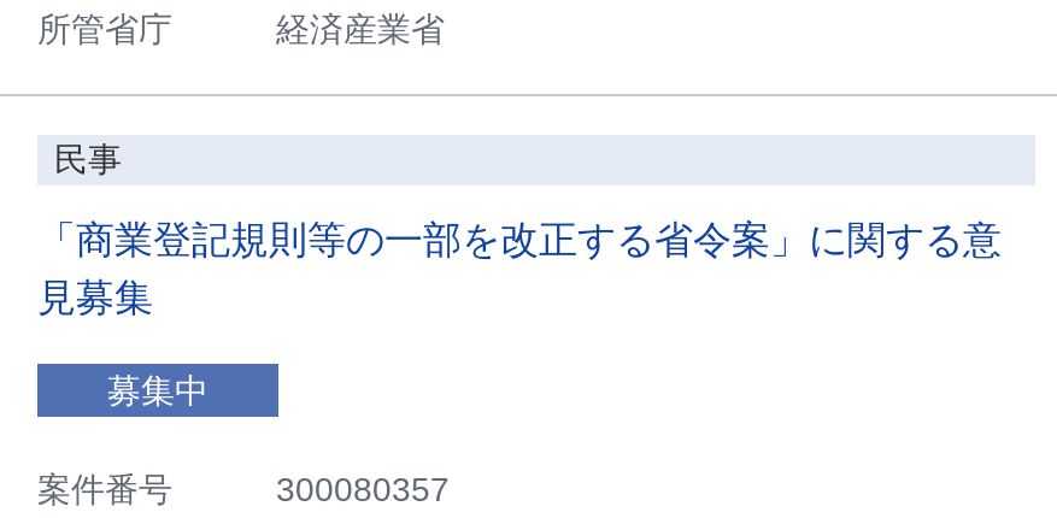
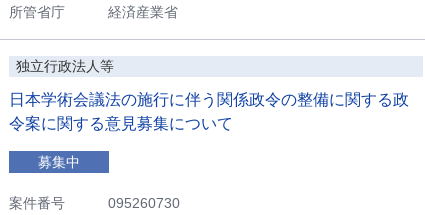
- 民事
+ 独立行政法人等

- 「商業登記規則等の一部を改正する省令案」に関する意
- 見募集
+ 日本学術会議法の施行に伴う関係政令の整備に関する政
+ 令案に関する意見募集について

- 300080357
+ 095260730
